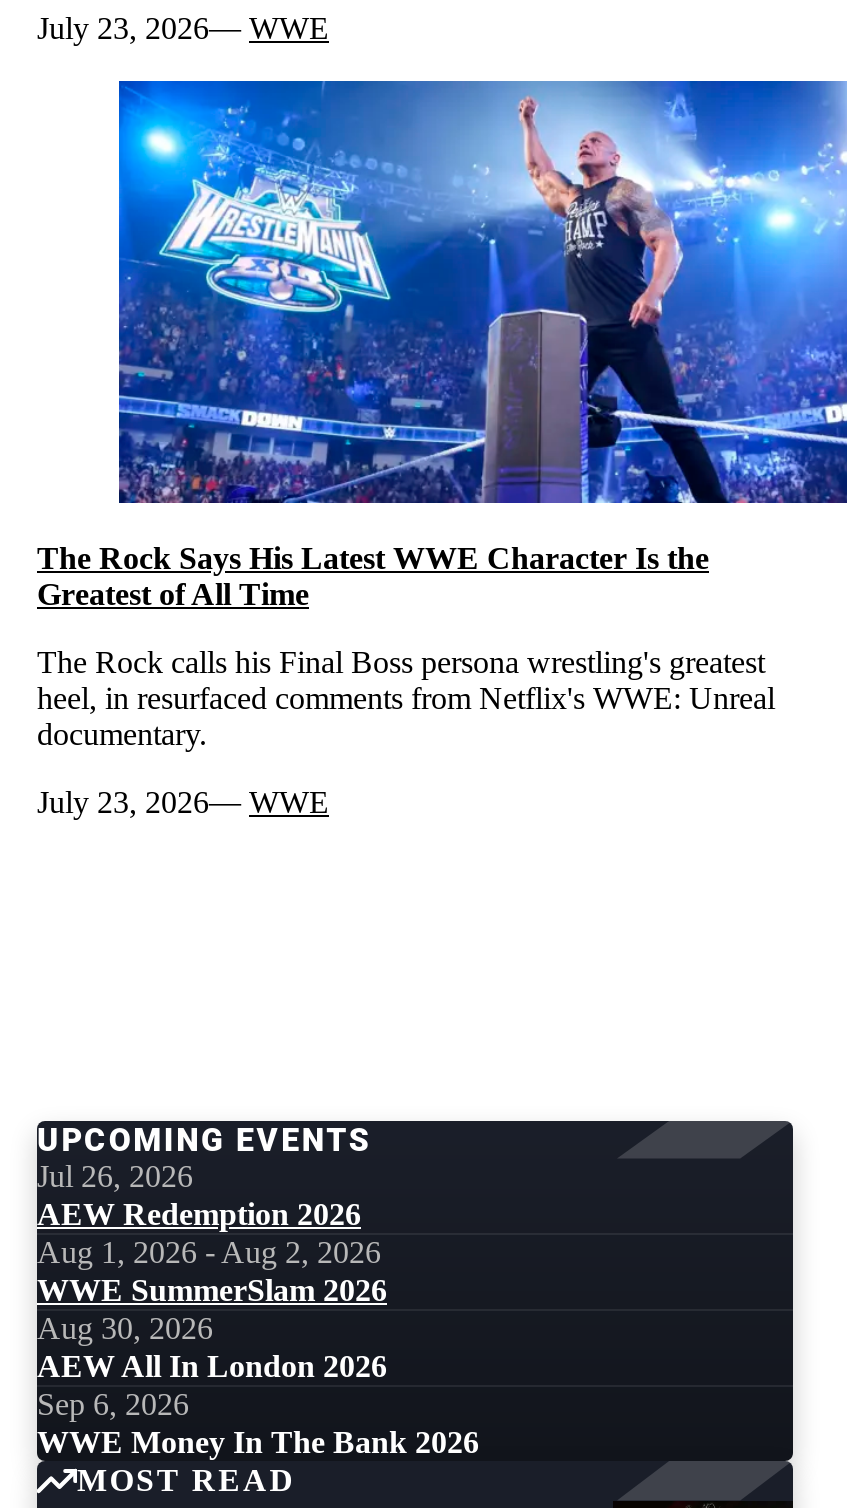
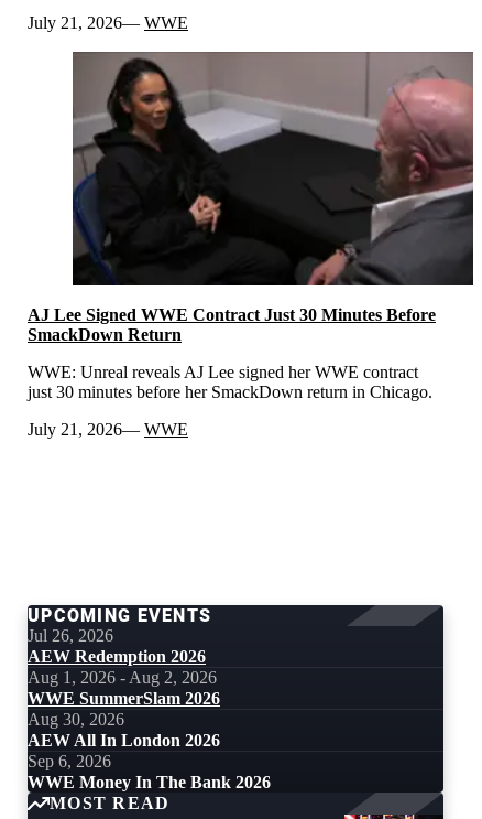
- July 23, 2026 WWE
+ July 21, 2026 WWE

- [image]
- The Rock Says His Latest WWE Character Is the
- Greatest of All Time
+ [image]
+ AJ Lee Signed WWE Contract Just 30 Minutes Before
+ SmackDown Return

- The Rock calls his Final Boss persona wrestling's greatest
- heel, in resurfaced comments from Netflix's WWE: Unreal
- documentary.
+ WWE: Unreal reveals AJ Lee signed her WWE contract
+ just 30 minutes before her SmackDown return in Chicago.

- July 23, 2026 WWE
+ July 21, 2026 WWE
